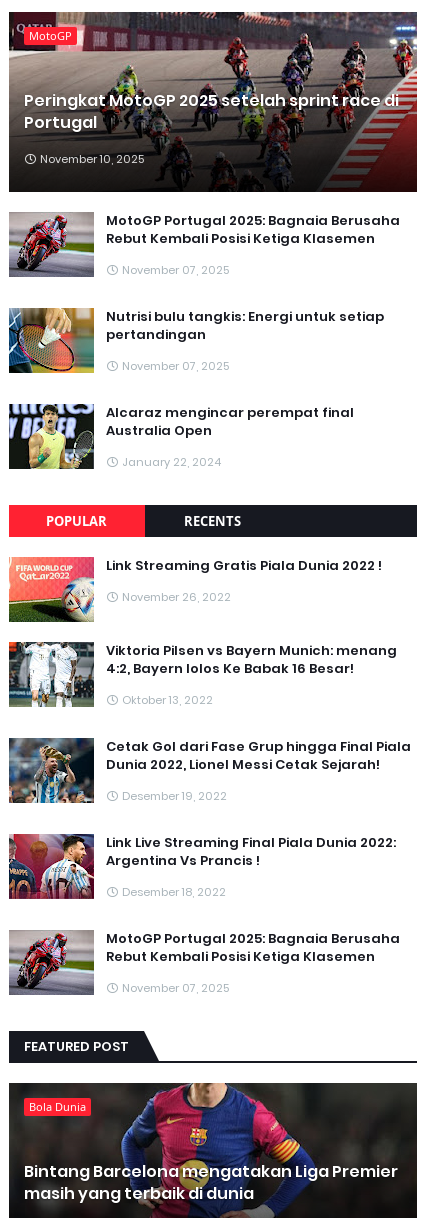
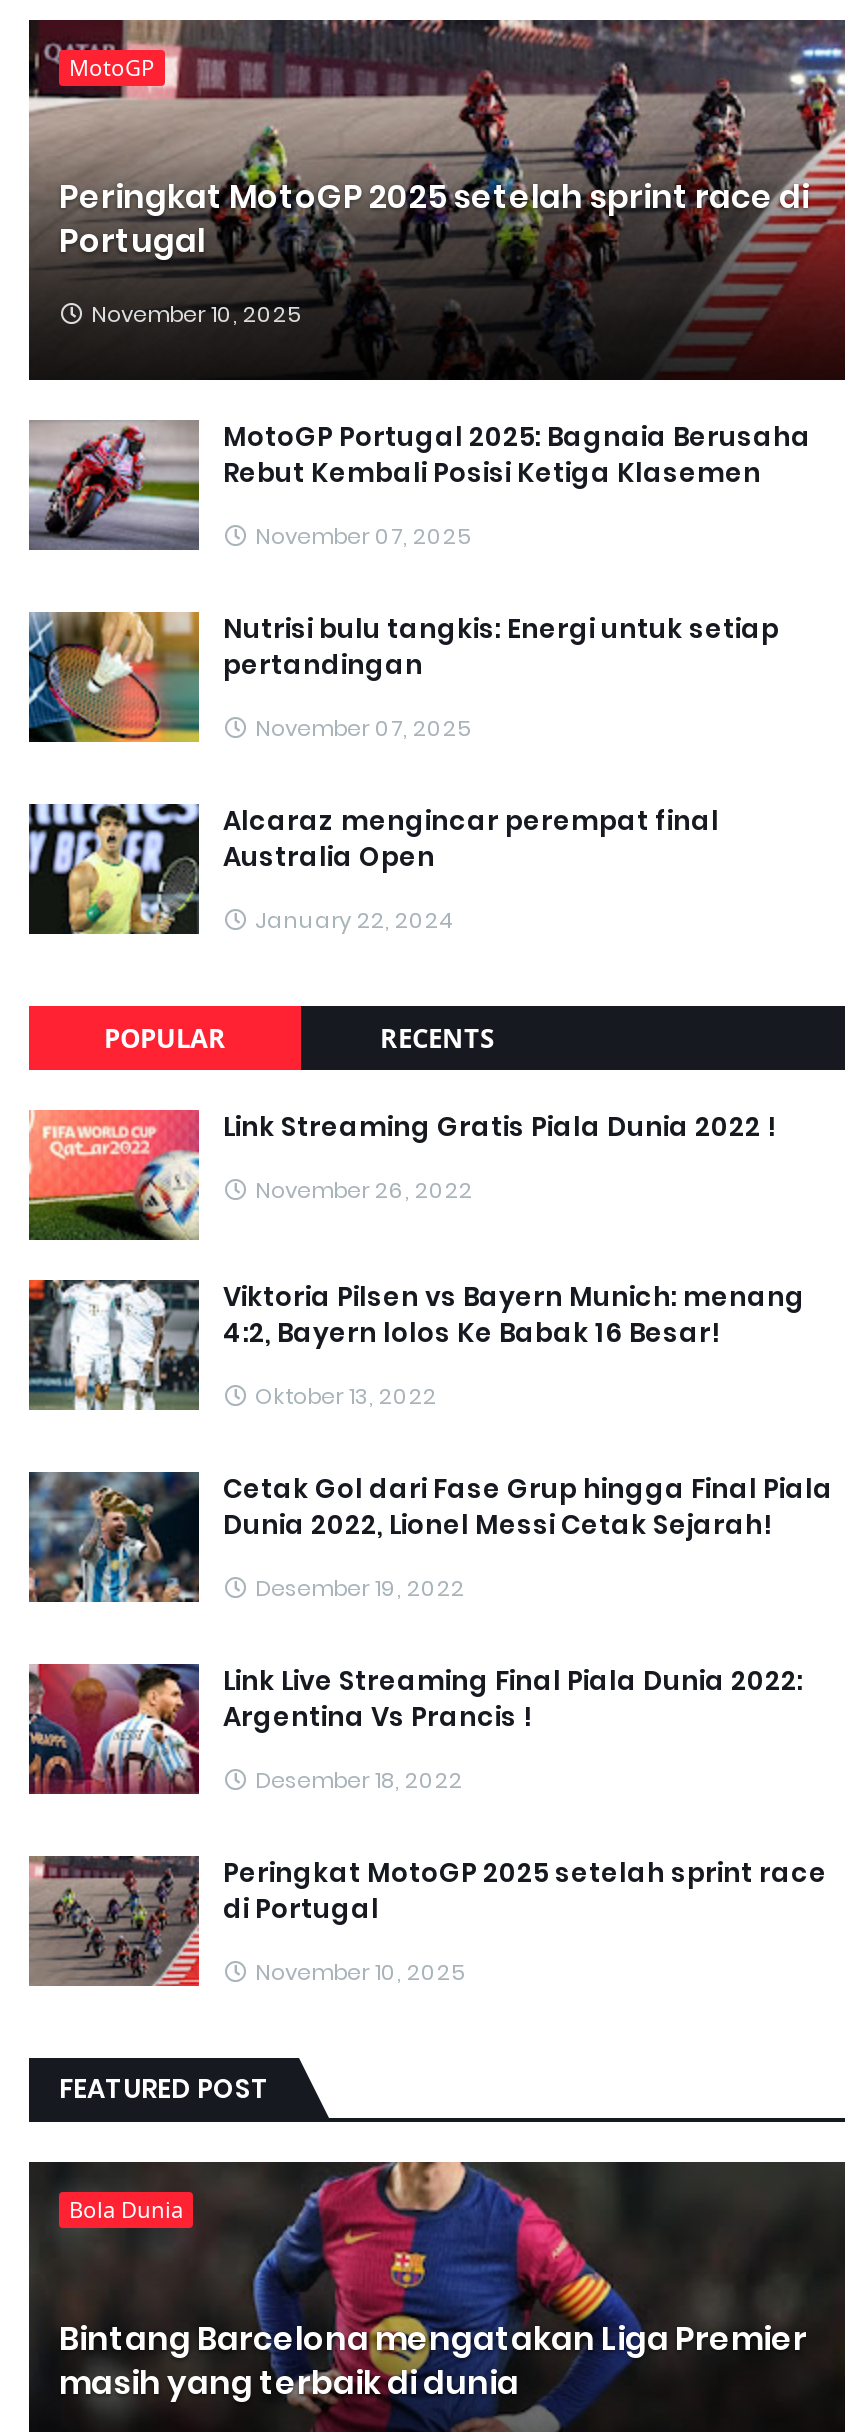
- [image]
- MotoGP Portugal 2025: Bagnaia Berusaha
- Rebut Kembali Posisi Ketiga Klasemen
+ [image]
+ Peringkat MotoGP 2025 setelah sprint race
+ di Portugal

- November 07, 2025
+ November 10, 2025
